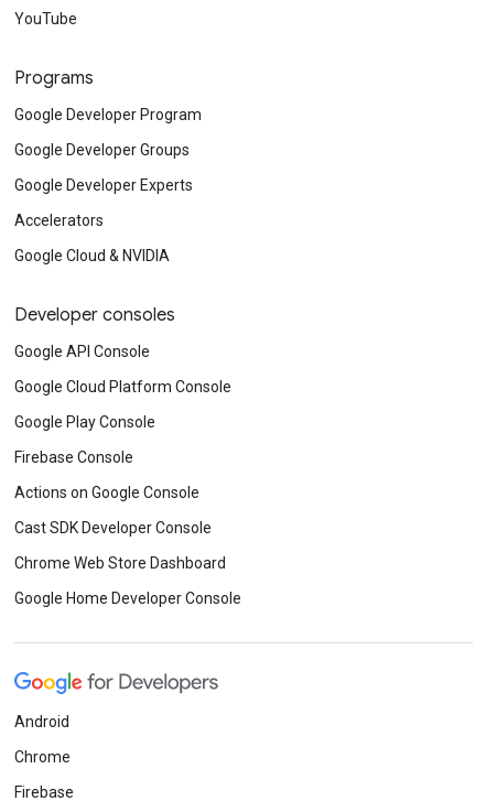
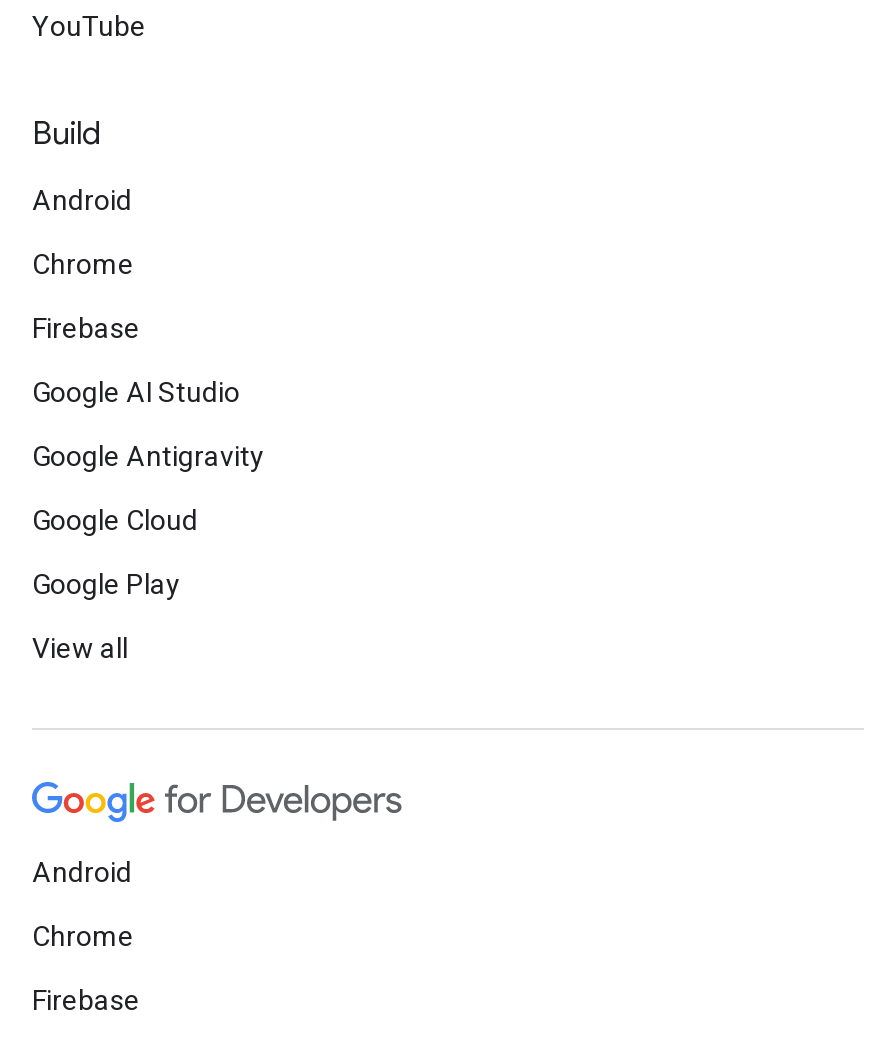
- Programs
- Google Developer Program
- Google Developer Groups
- Google Developer Experts
- Accelerators
- Google Cloud & NVIDIA
- Developer consoles
- Google API Console
- Google Cloud Platform Console
- Google Play Console
- Firebase Console
- Actions on Google Console
- Cast SDK Developer Console
- Chrome Web Store Dashboard
- Google Home Developer Console
+ Build
+ Android
+ Chrome
+ Firebase
+ Google AI Studio
+ Google Antigravity
+ Google Cloud
+ Google Play
+ View all
